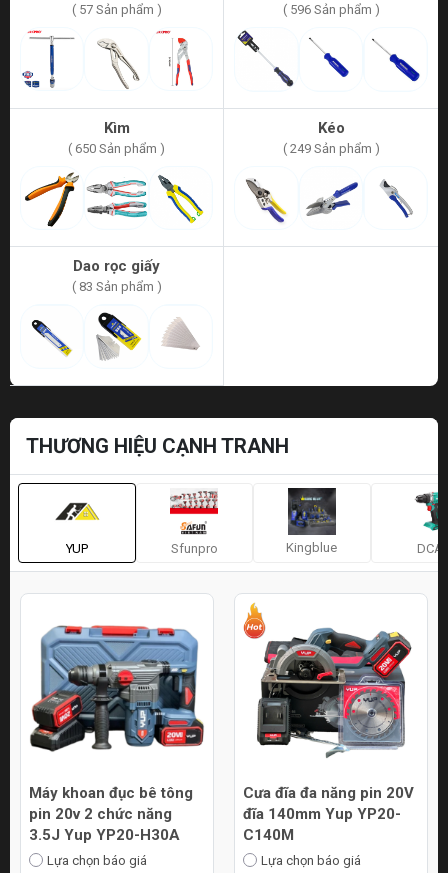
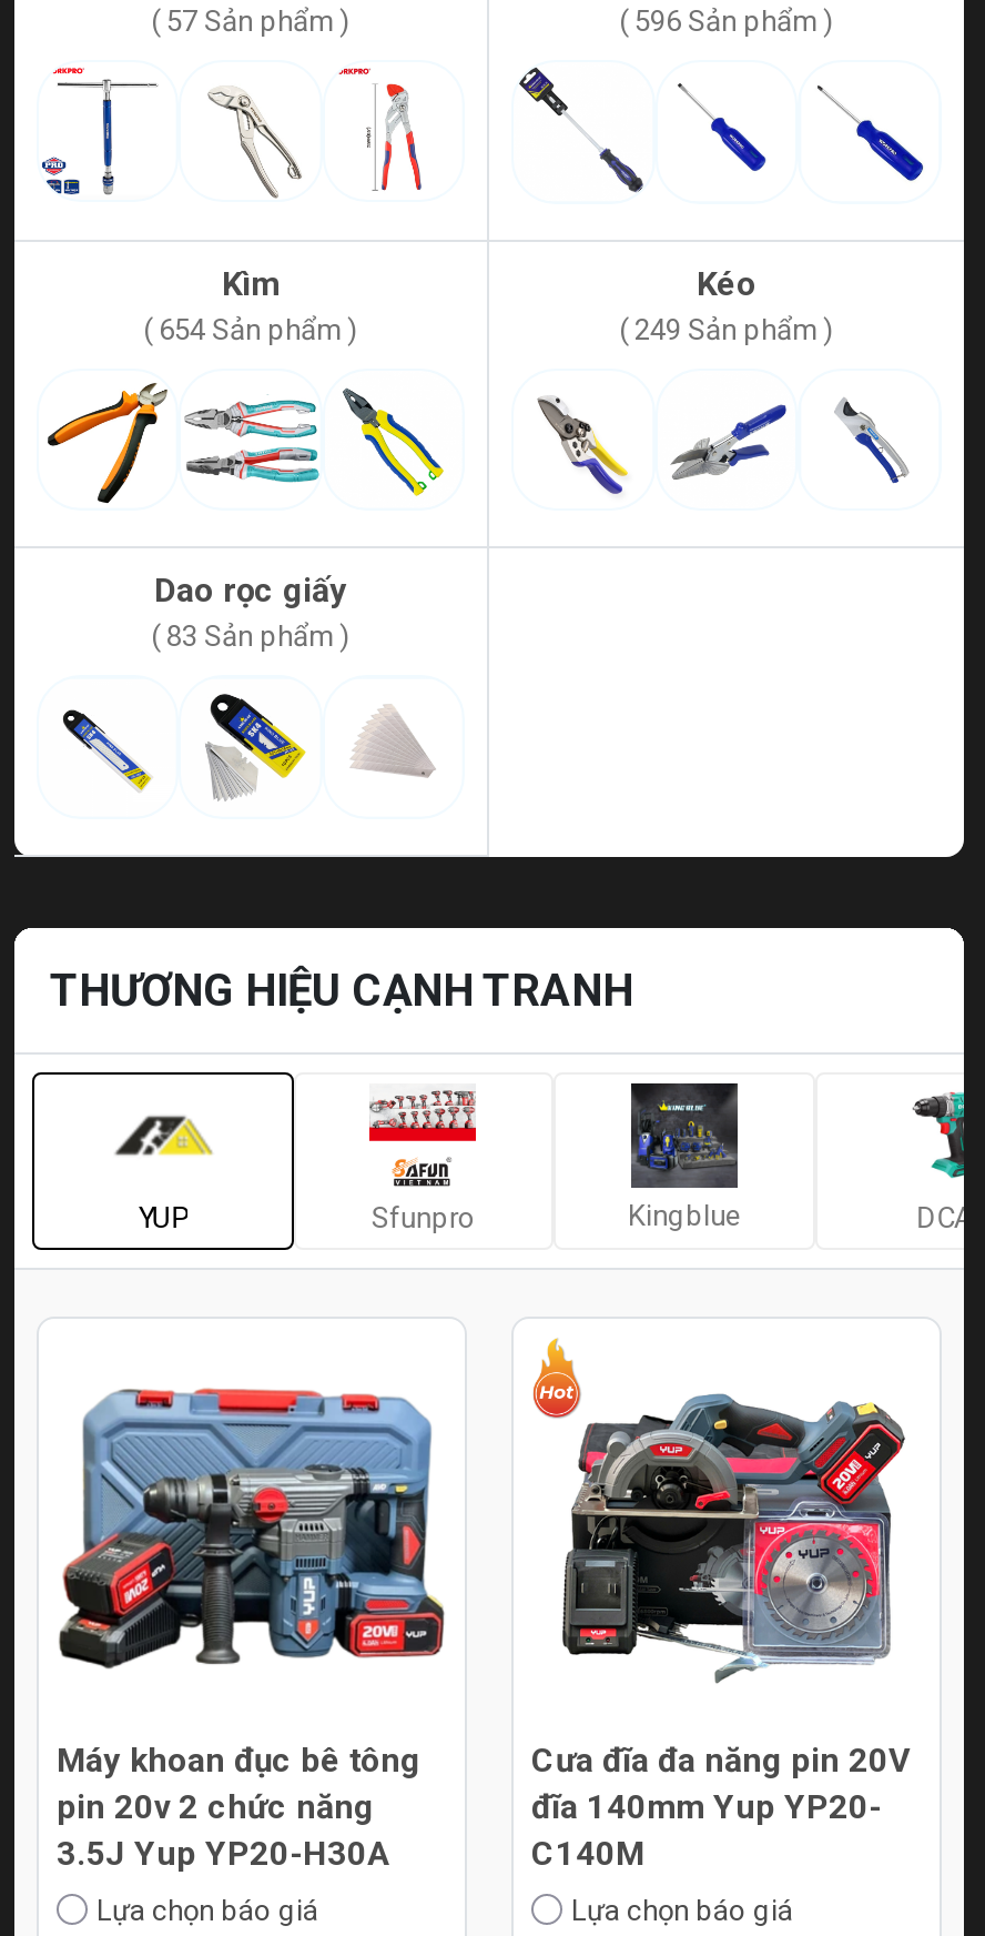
- ( 650 Sản phẩm )
+ ( 654 Sản phẩm )
